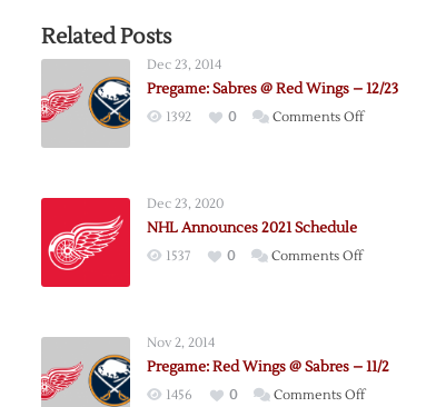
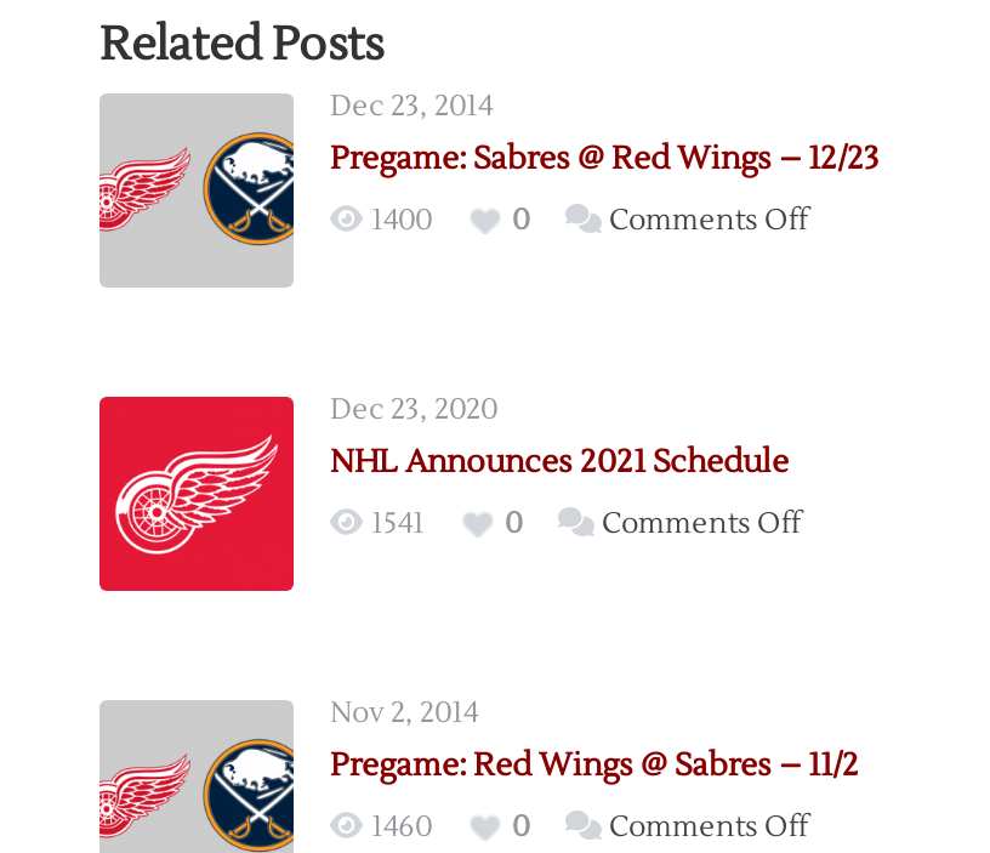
- 1392
+ 1400

- 1537
+ 1541

- 1456
+ 1460
